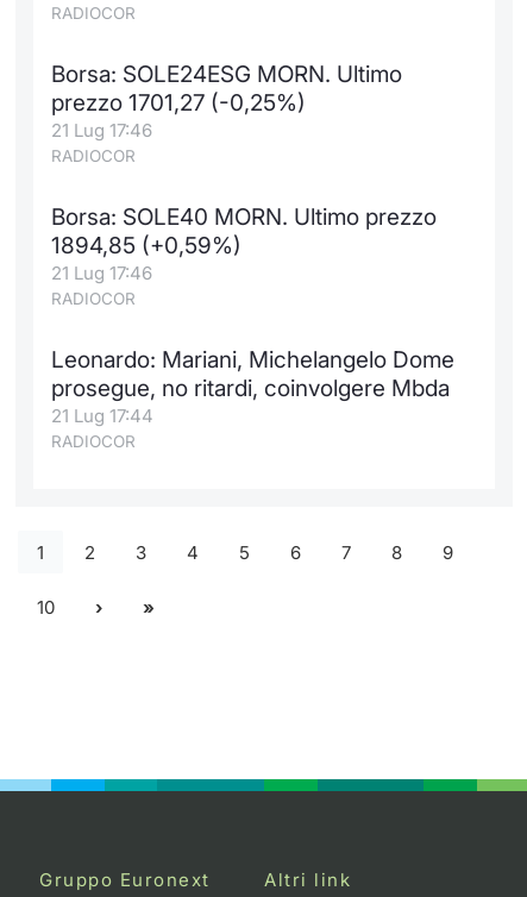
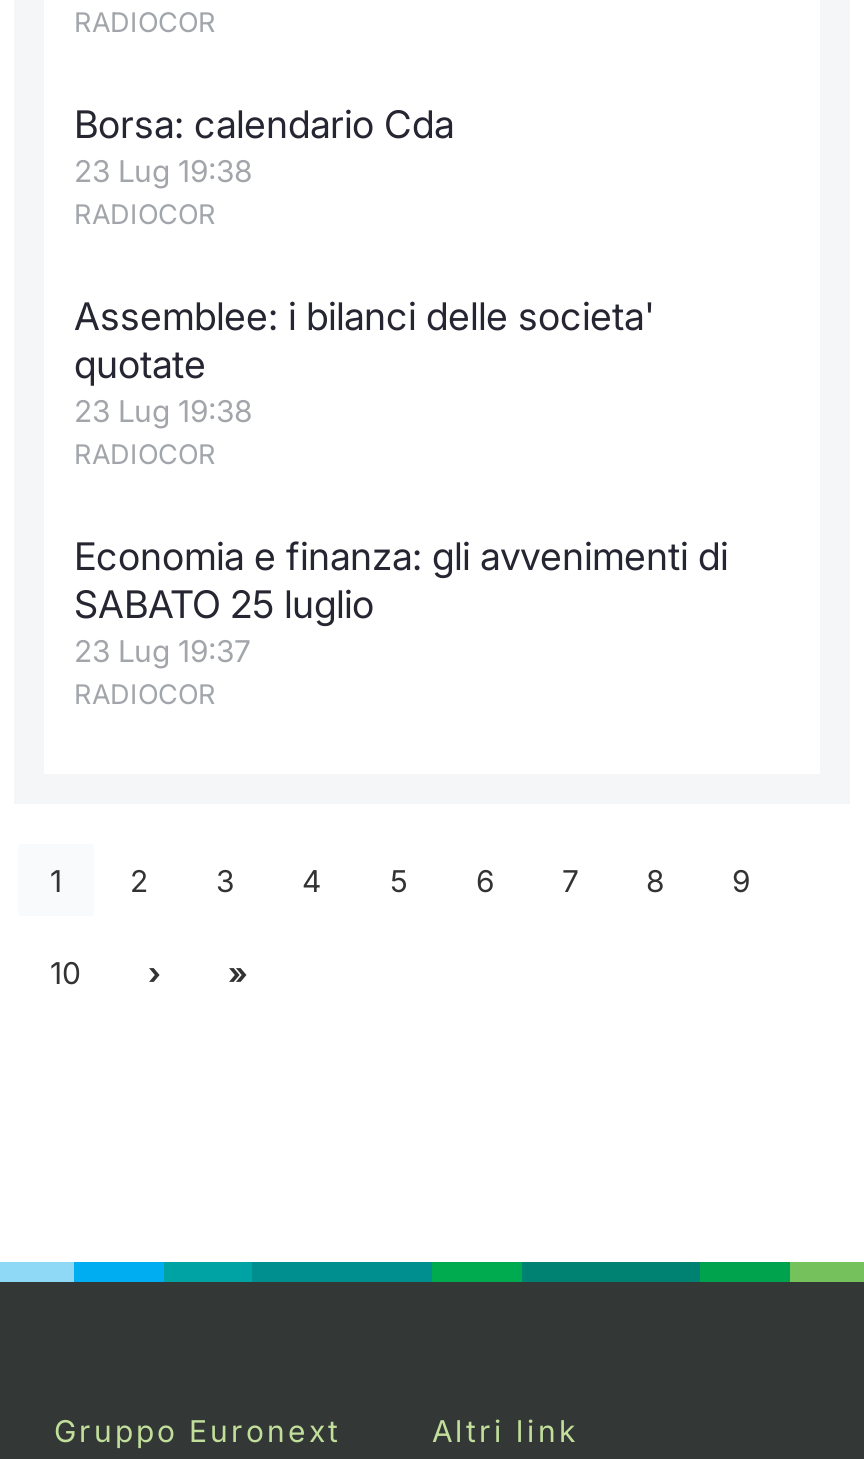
- Borsa: SOLE24ESG MORN. Ultimo
- prezzo 1701,27 (-0,25%)
- 21 Lug 17:46
+ Borsa: calendario Cda
+ 23 Lug 19:38

- Borsa: SOLE40 MORN. Ultimo prezzo
- 1894,85 (+0,59%)
- 21 Lug 17:46
+ Assemblee: i bilanci delle societa'
+ quotate
+ 23 Lug 19:38

- Leonardo: Mariani, Michelangelo Dome
- prosegue, no ritardi, coinvolgere Mbda
- 21 Lug 17:44
+ Economia e finanza: gli avvenimenti di
+ SABATO 25 luglio
+ 23 Lug 19:37
